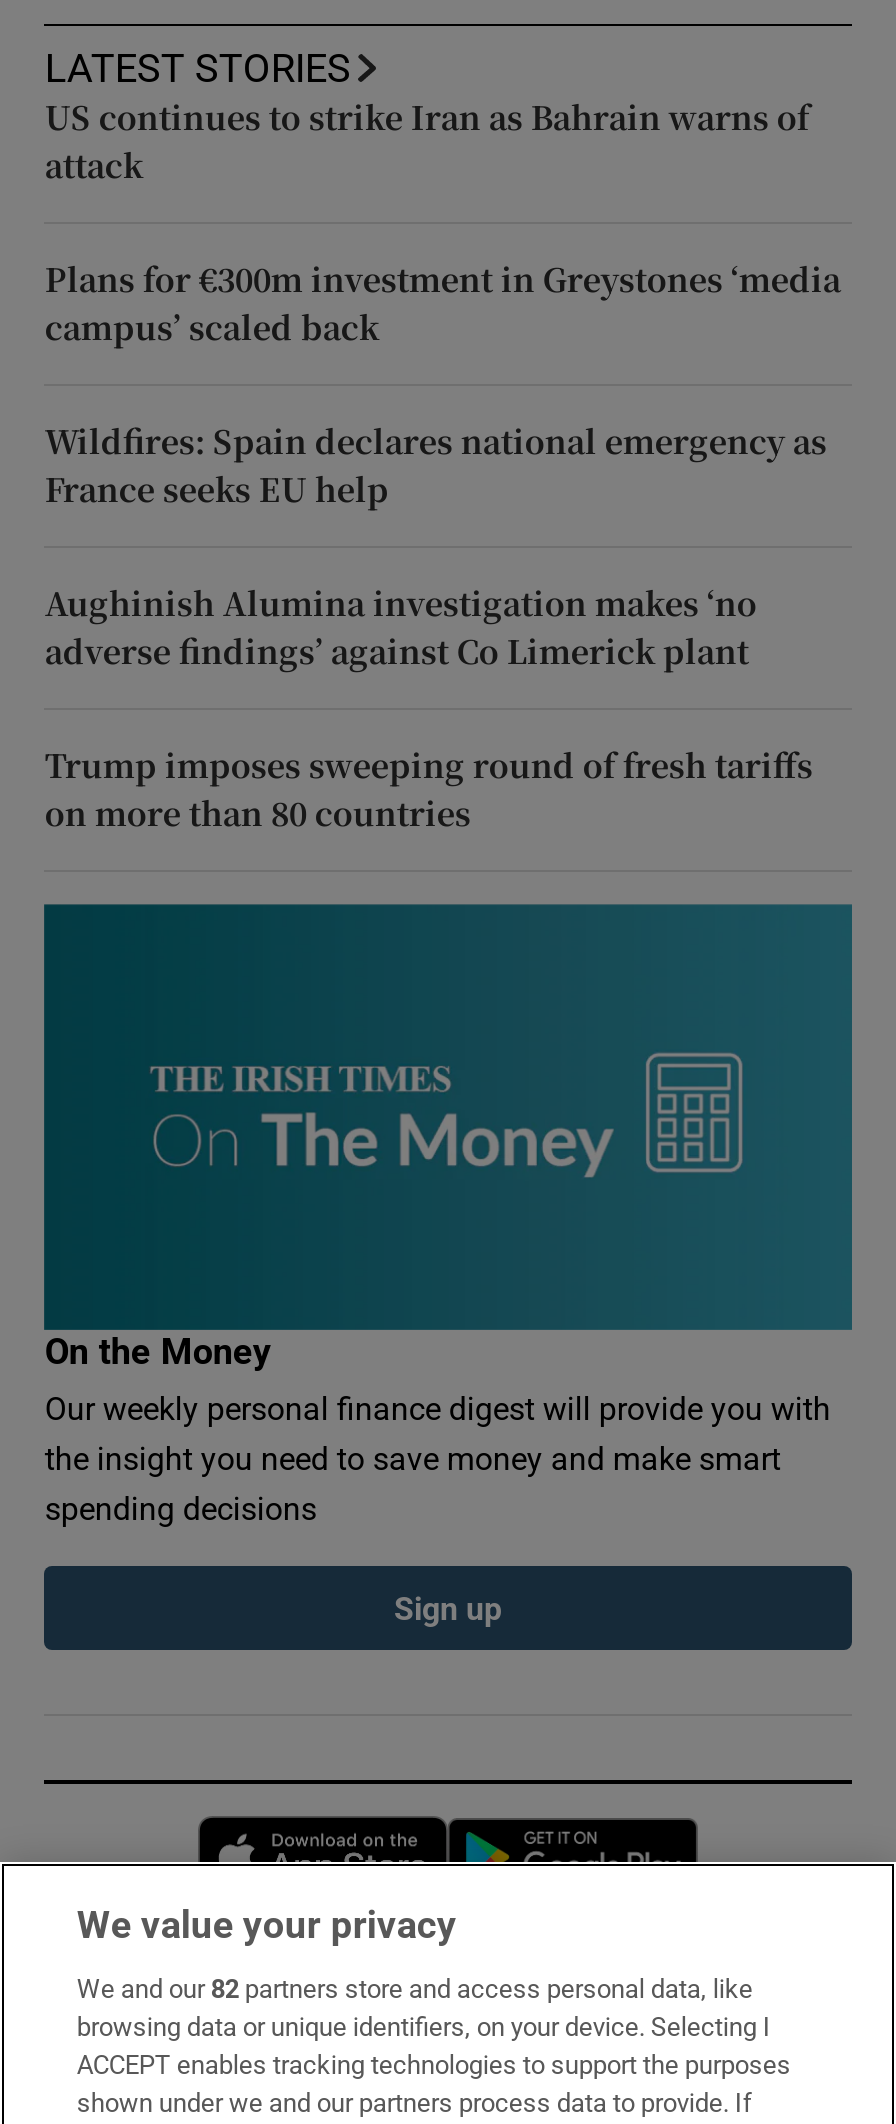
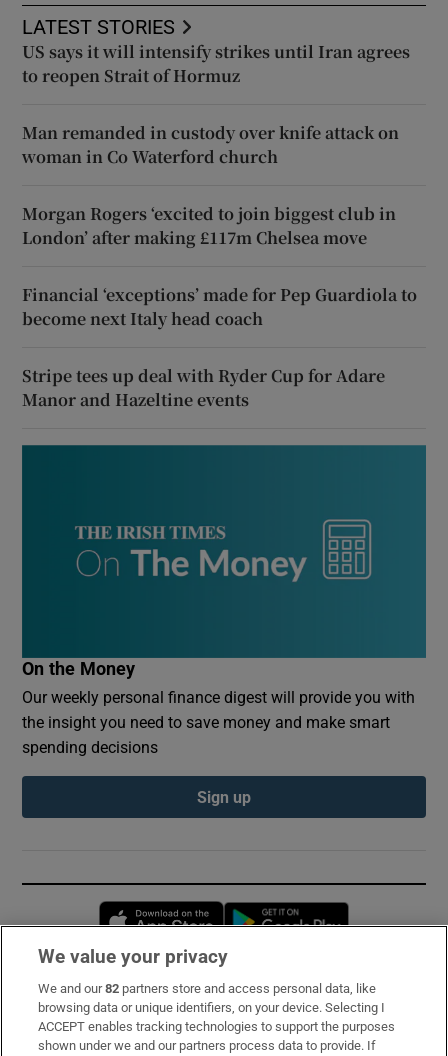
- US continues to strike Iran as Bahrain warns of
- attack
+ US says it will intensify strikes until Iran agrees
+ to reopen Strait of Hormuz

- Plans for €300m investment in Greystones ‘media
- campus’ scaled back
+ Man remanded in custody over knife attack on
+ woman in Co Waterford church

- Wildfires: Spain declares national emergency as
- France seeks EU help
+ Morgan Rogers ‘excited to join biggest club in
+ London’ after making £117m Chelsea move

- Aughinish Alumina investigation makes ‘no
- adverse findings’ against Co Limerick plant
+ Financial ‘exceptions’ made for Pep Guardiola to
+ become next Italy head coach

- Trump imposes sweeping round of fresh tariffs
- on more than 80 countries
+ Stripe tees up deal with Ryder Cup for Adare
+ Manor and Hazeltine events
